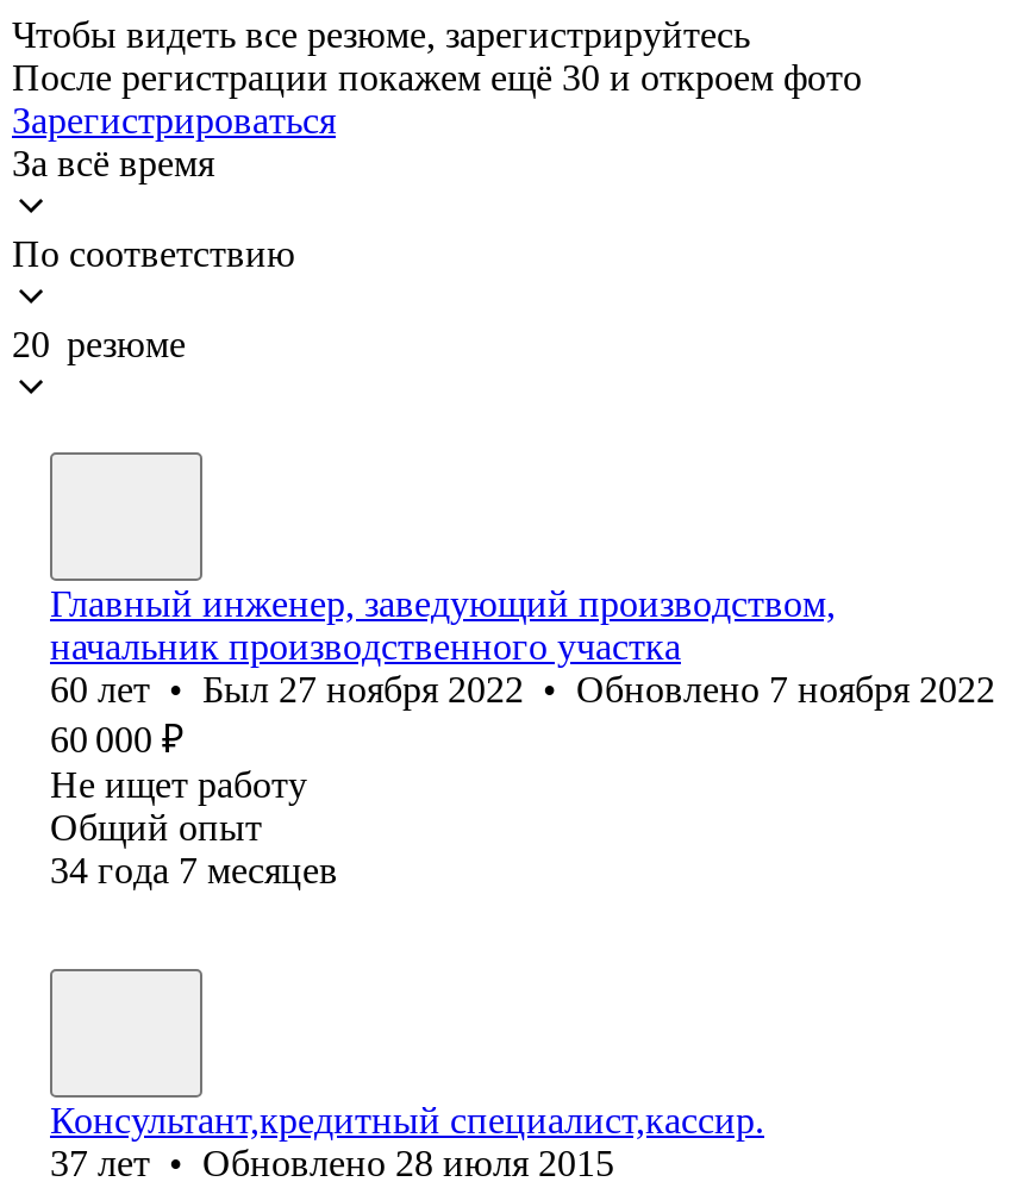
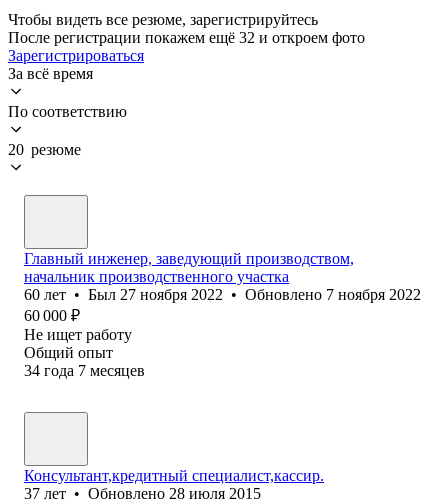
- После регистрации покажем ещё 30 и откроем фото
+ После регистрации покажем ещё 32 и откроем фото
